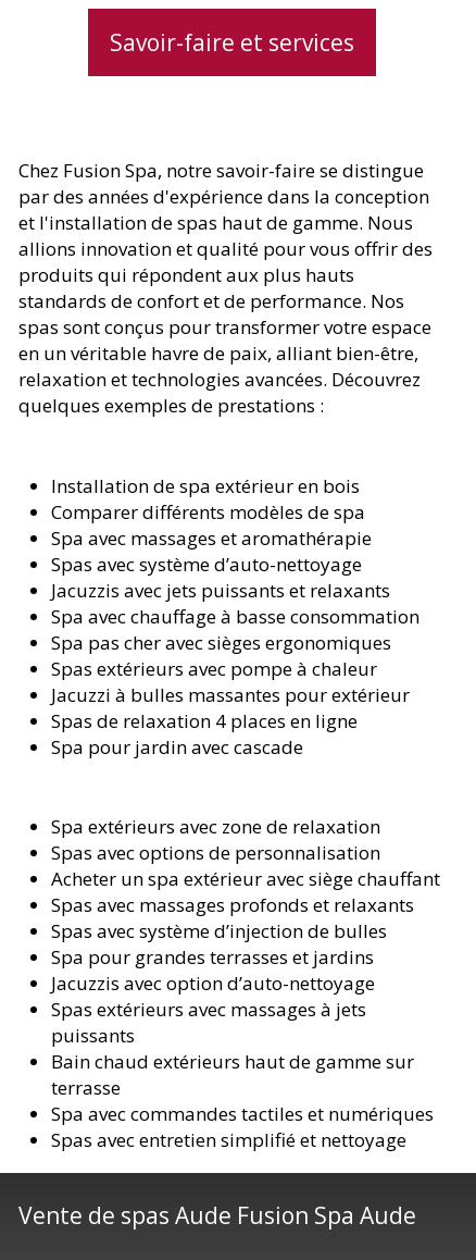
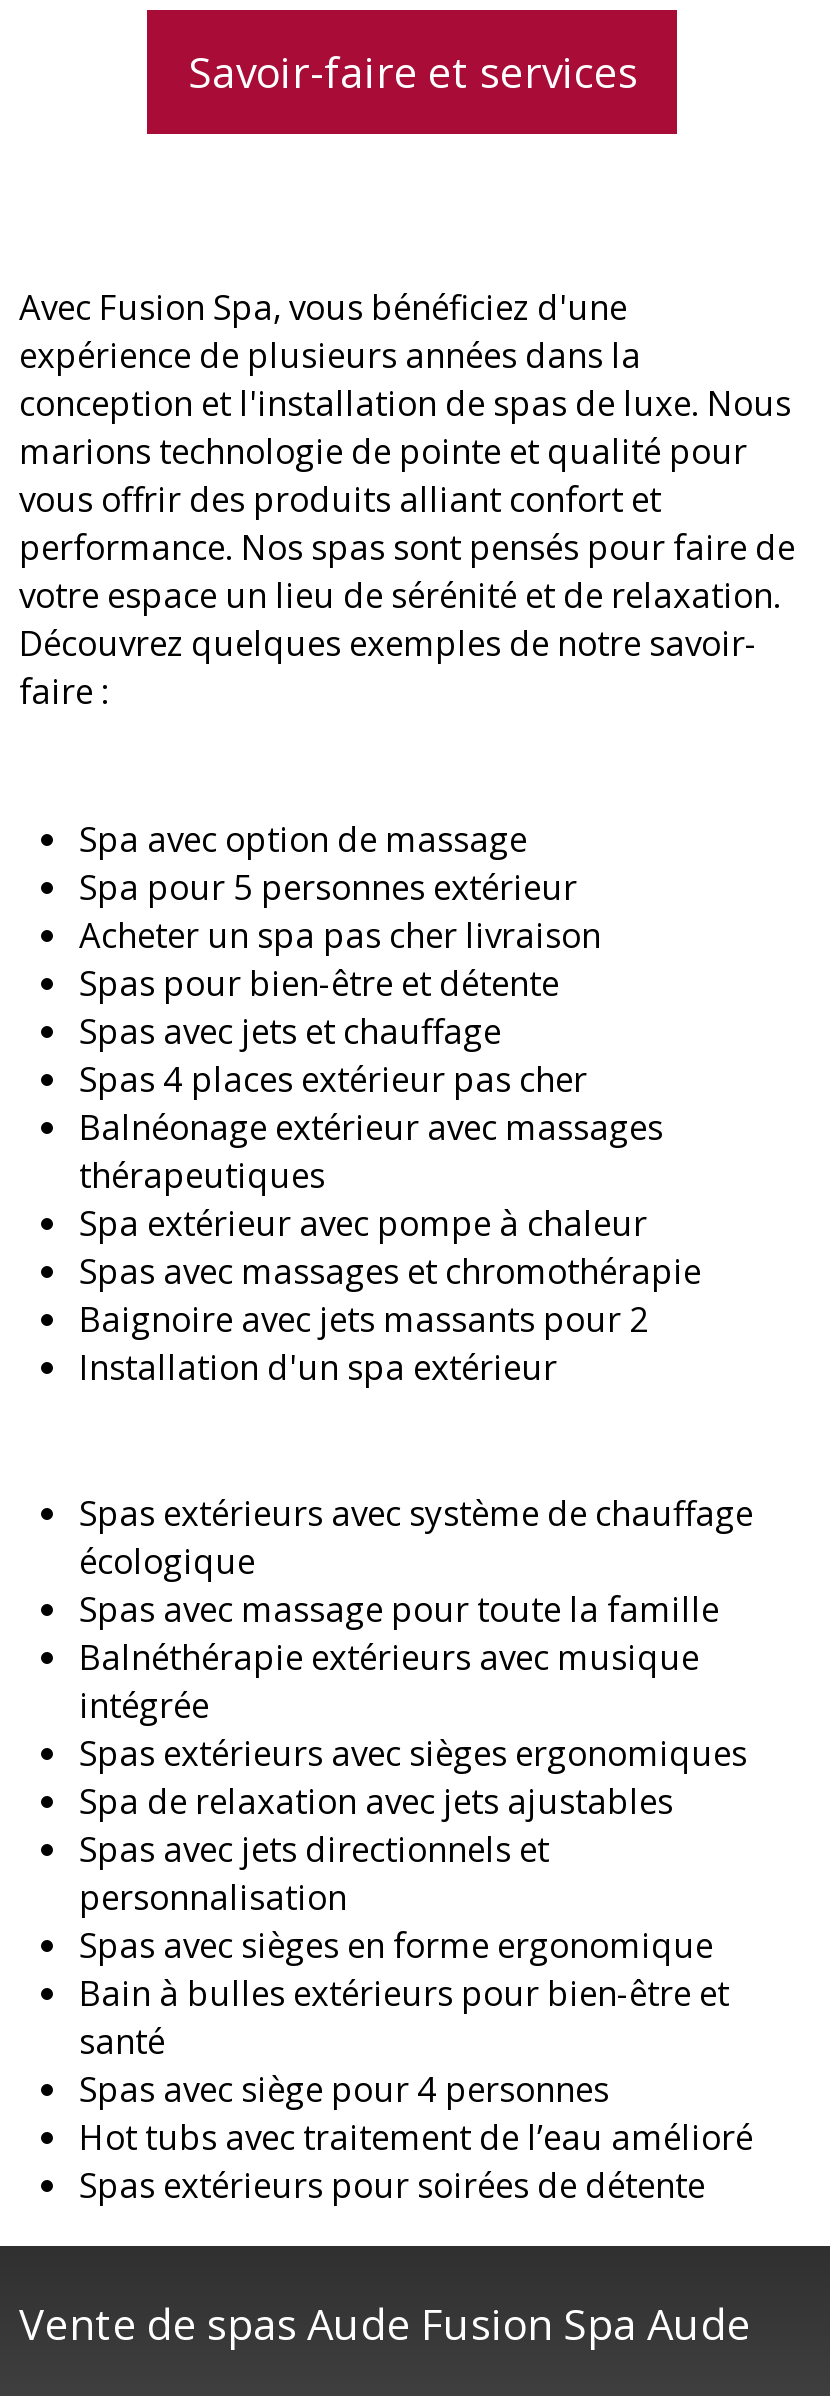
- Chez Fusion Spa, notre savoir-faire se distingue
- par des années d'expérience dans la conception
- et l'installation de spas haut de gamme. Nous
- allions innovation et qualité pour vous offrir des
- produits qui répondent aux plus hauts
- standards de confort et de performance. Nos
- spas sont conçus pour transformer votre espace
- en un véritable havre de paix, alliant bien-être,
- relaxation et technologies avancées. Découvrez
- quelques exemples de prestations :
+ Avec Fusion Spa, vous bénéficiez d'une
+ expérience de plusieurs années dans la
+ conception et l'installation de spas de luxe. Nous
+ marions technologie de pointe et qualité pour
+ vous offrir des produits alliant confort et
+ performance. Nos spas sont pensés pour faire de
+ votre espace un lieu de sérénité et de relaxation.
+ Découvrez quelques exemples de notre savoir-
+ faire :

- Installation de spa extérieur en bois
- Comparer différents modèles de spa
- Spa avec massages et aromathérapie
- Spas avec système d’auto-nettoyage
- Jacuzzis avec jets puissants et relaxants
- Spa avec chauffage à basse consommation
- Spa pas cher avec sièges ergonomiques
- Spas extérieurs avec pompe à chaleur
- Jacuzzi à bulles massantes pour extérieur
- Spas de relaxation 4 places en ligne
- Spa pour jardin avec cascade
+ Spa avec option de massage
+ Spa pour 5 personnes extérieur
+ Acheter un spa pas cher livraison
+ Spas pour bien-être et détente
+ Spas avec jets et chauffage
+ Spas 4 places extérieur pas cher
+ Balnéonage extérieur avec massages
+ thérapeutiques
+ Spa extérieur avec pompe à chaleur
+ Spas avec massages et chromothérapie
+ Baignoire avec jets massants pour 2
+ Installation d'un spa extérieur

- Spa extérieurs avec zone de relaxation
- Spas avec options de personnalisation
- Acheter un spa extérieur avec siège chauffant
- Spas avec massages profonds et relaxants
- Spas avec système d’injection de bulles
- Spa pour grandes terrasses et jardins
- Jacuzzis avec option d’auto-nettoyage
- Spas extérieurs avec massages à jets
- puissants
- Bain chaud extérieurs haut de gamme sur
- terrasse
- Spa avec commandes tactiles et numériques
- Spas avec entretien simplifié et nettoyage
+ Spas extérieurs avec système de chauffage
+ écologique
+ Spas avec massage pour toute la famille
+ Balnéthérapie extérieurs avec musique
+ intégrée
+ Spas extérieurs avec sièges ergonomiques
+ Spa de relaxation avec jets ajustables
+ Spas avec jets directionnels et
+ personnalisation
+ Spas avec sièges en forme ergonomique
+ Bain à bulles extérieurs pour bien-être et
+ santé
+ Spas avec siège pour 4 personnes
+ Hot tubs avec traitement de l’eau amélioré
+ Spas extérieurs pour soirées de détente
